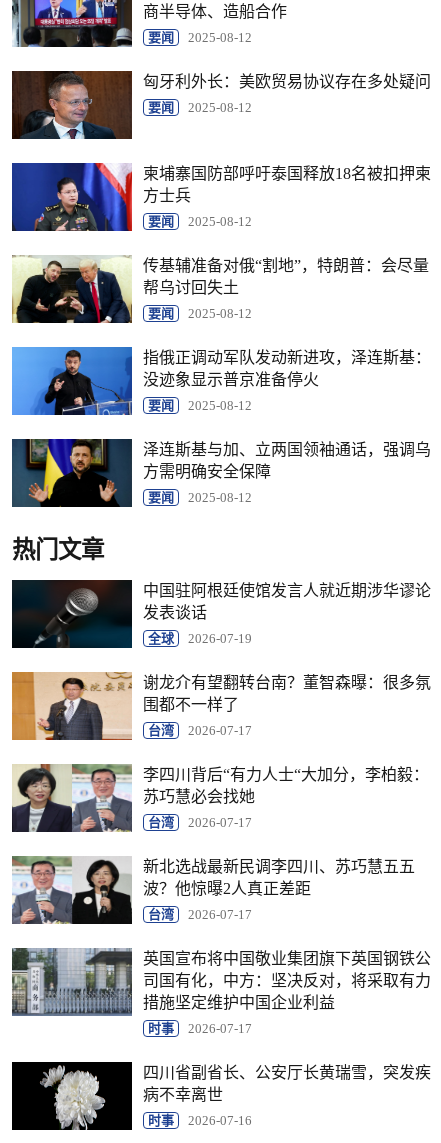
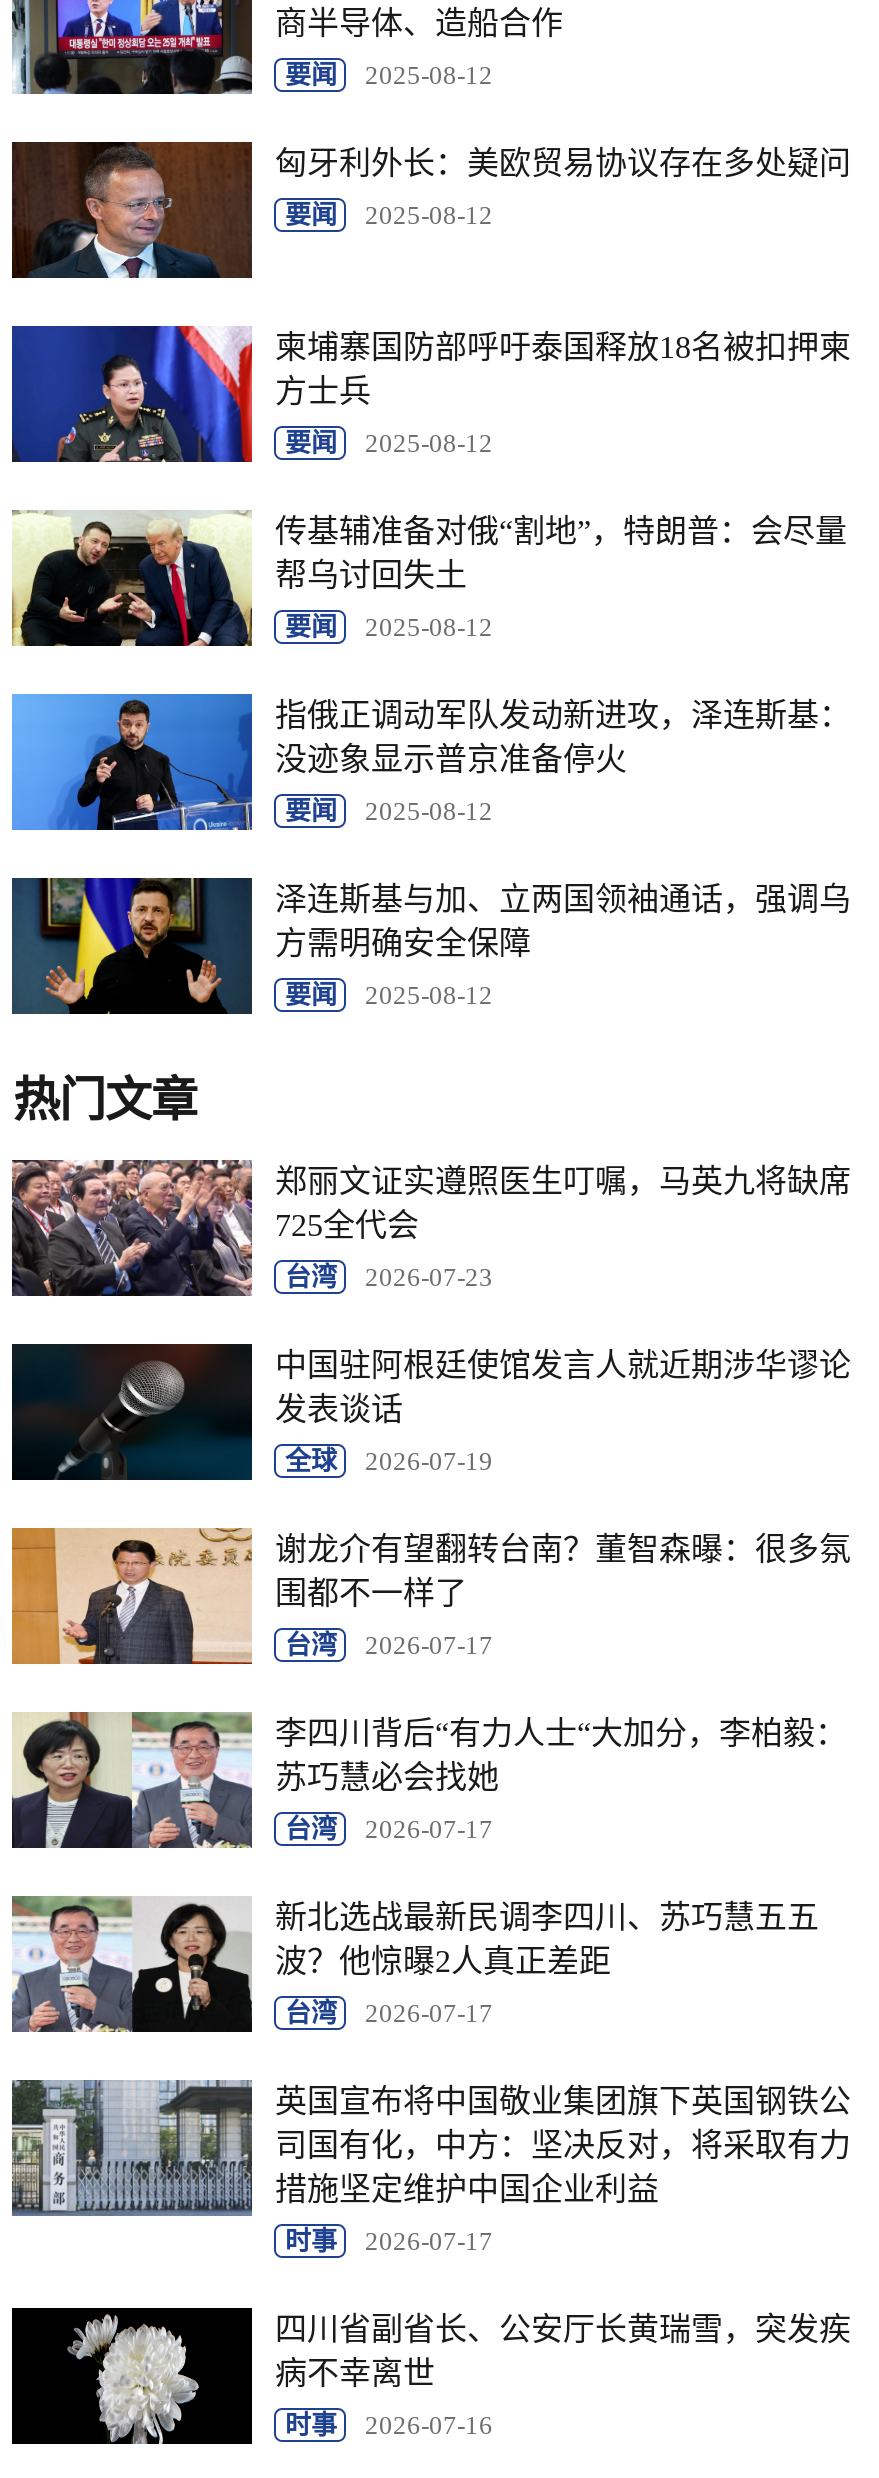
+ [image]
+ 郑丽文证实遵照医生叮嘱，马英九将缺席
+ 725全代会
+ 台湾
+ 2026-07-23
